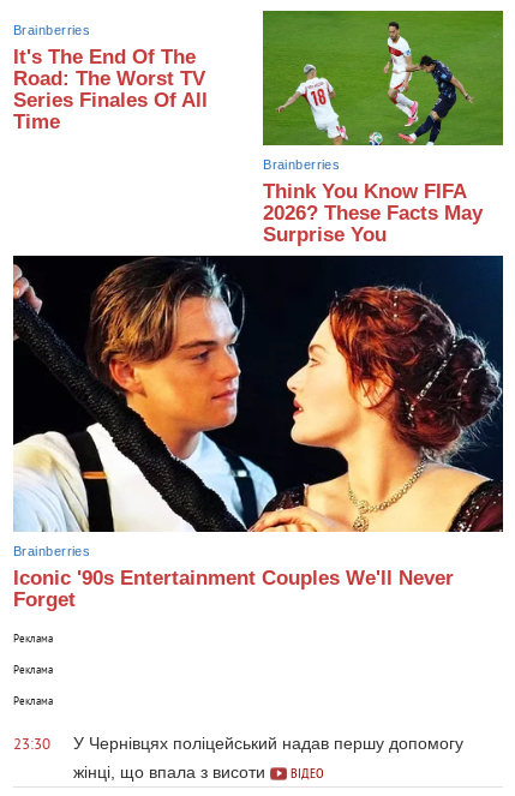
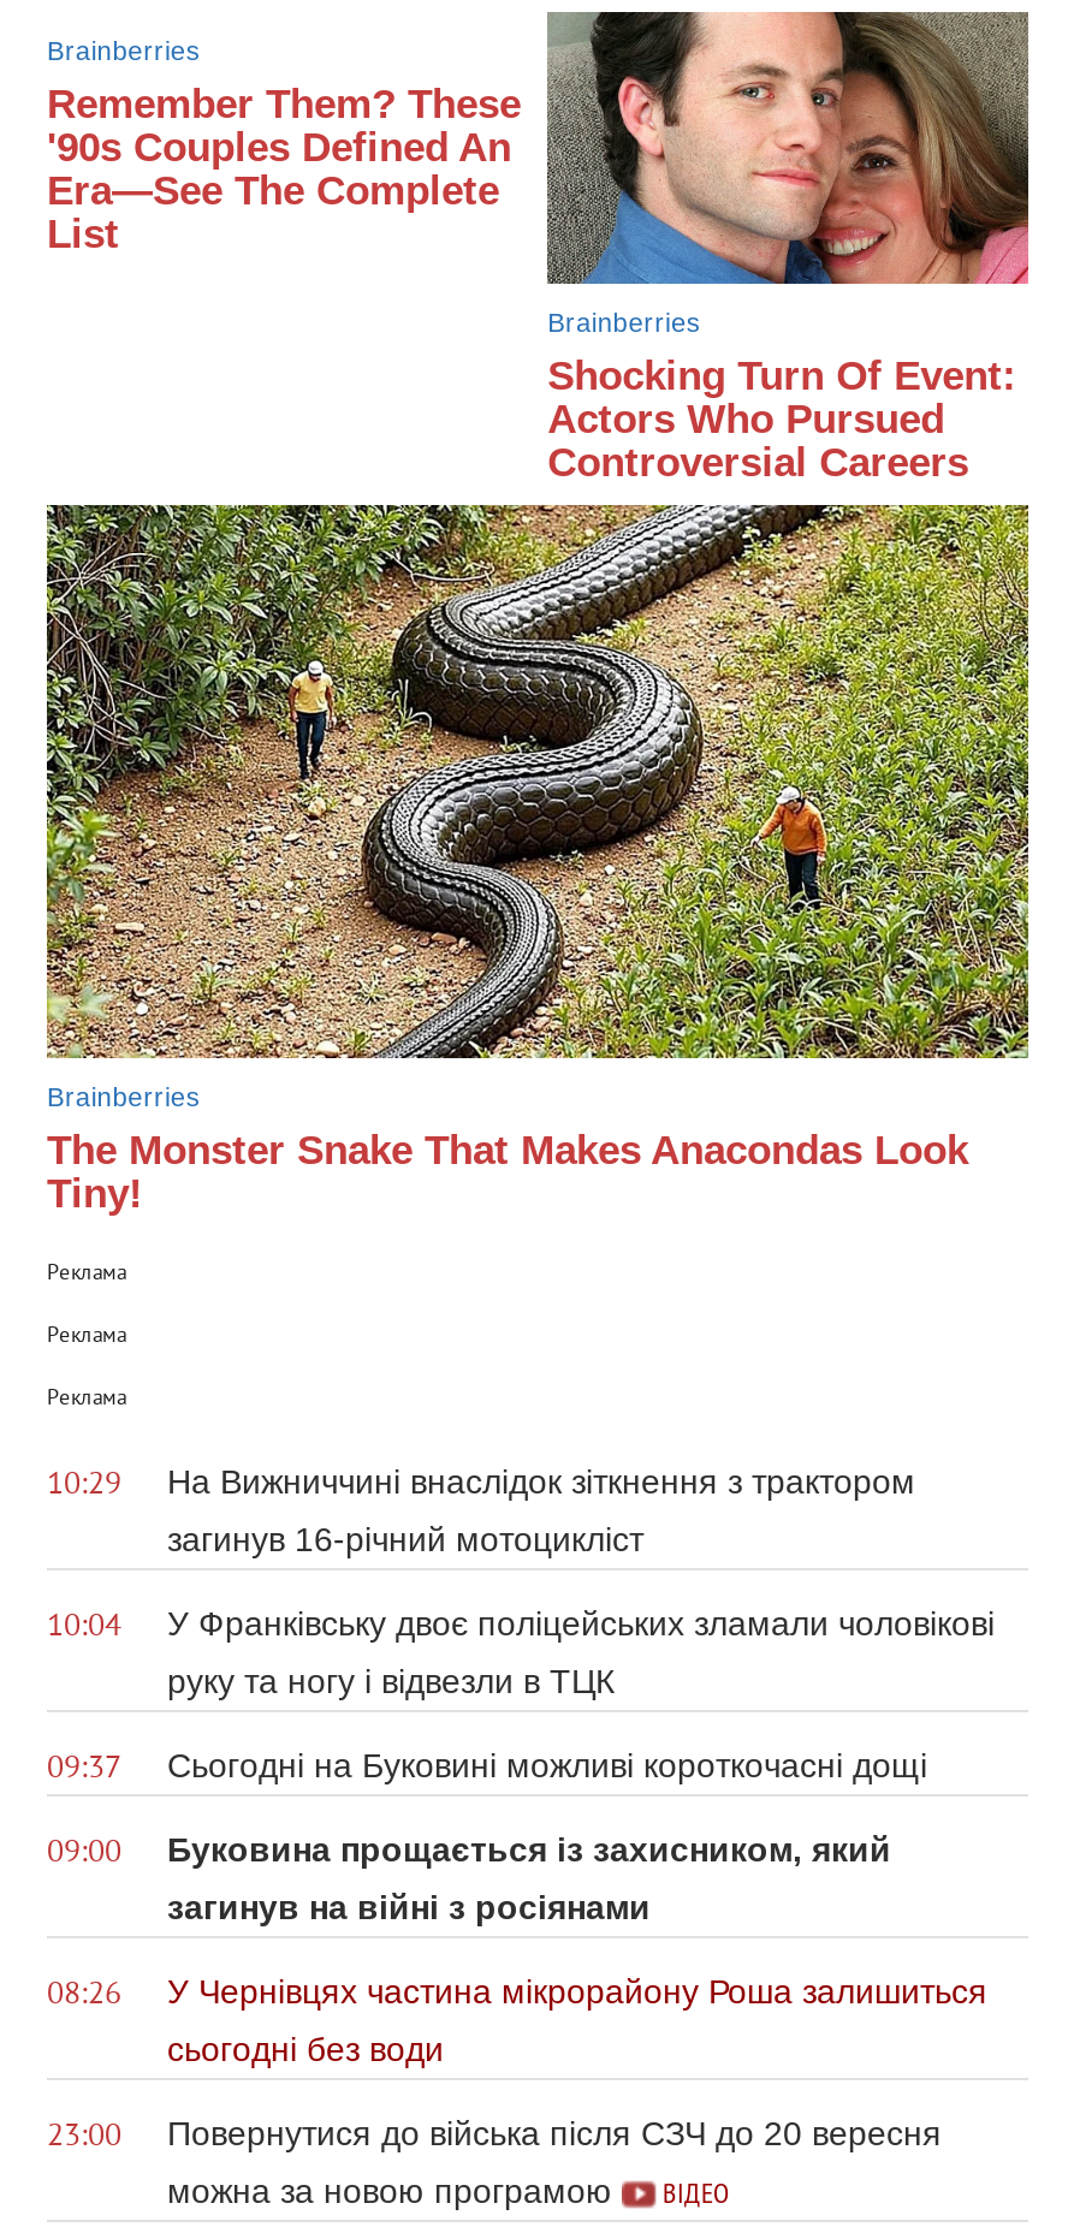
- [image]
- Think You Know FIFA
- 2026? These Facts May
- Surprise You
+ [image]
+ Shocking Turn Of Event:
+ Actors Who Pursued
+ Controversial Careers

- It's The End Of The
- Road: The Worst TV
- Series Finales Of All
- Time
+ Remember Them? These
+ '90s Couples Defined An
+ Era—See The Complete
+ List

- [image]
- Iconic '90s Entertainment Couples We'll Never
- Forget
+ [image]
+ The Monster Snake That Makes Anacondas Look
+ Tiny!

- 23:30
- У Чернівцях поліцейський надав першу допомогу
- жінці, що впала з висоти
+ 10:29
+ На Вижниччині внаслідок зіткнення з трактором
+ загинув 16-річний мотоцикліст
+ 10:04
+ У Франківську двоє поліцейських зламали чоловікові
+ руку та ногу і відвезли в ТЦК
+ 09:37
+ Сьогодні на Буковині можливі короткочасні дощі
+ 09:00
+ Буковина прощається із захисником, який
+ загинув на війні з росіянами
+ 08:26
+ У Чернівцях частина мікрорайону Роша залишиться
+ сьогодні без води
+ 23:00
+ Повернутися до війська після СЗЧ до 20 вересня
+ можна за новою програмою
